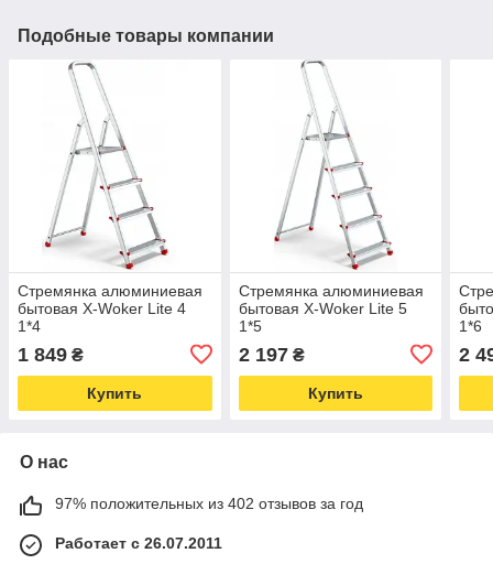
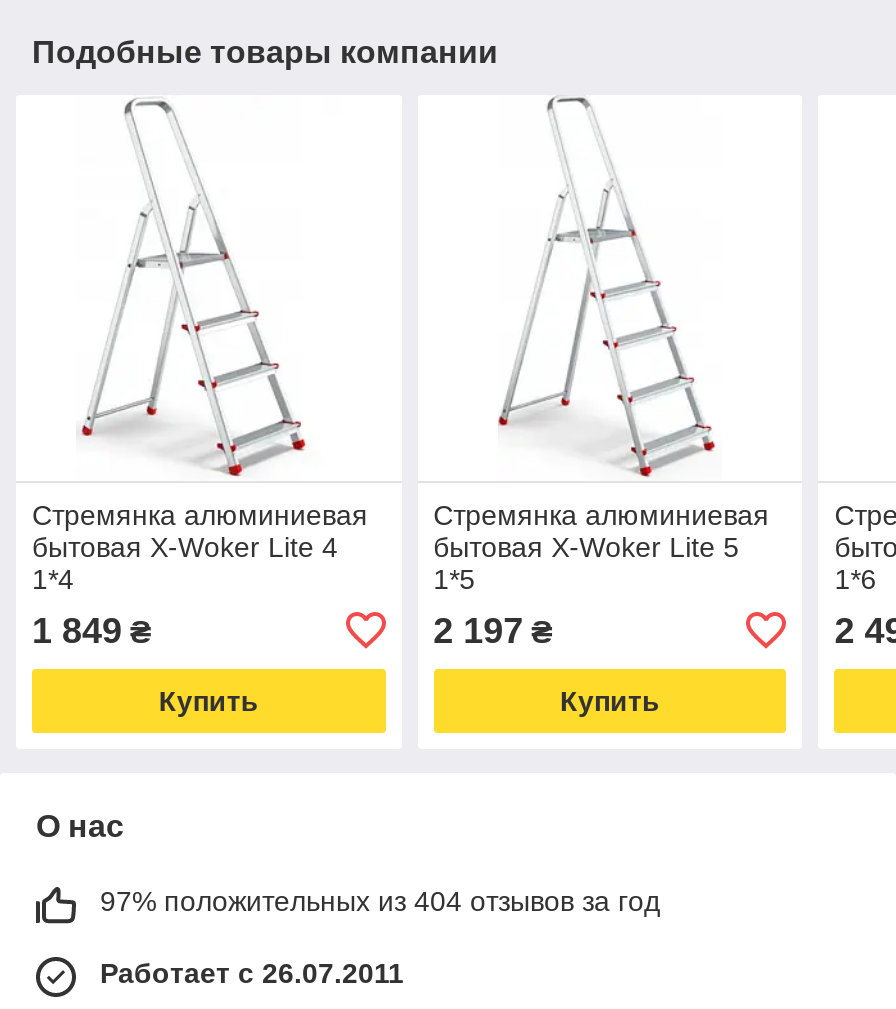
- 97% положительных из 402 отзывов за год
+ 97% положительных из 404 отзывов за год
